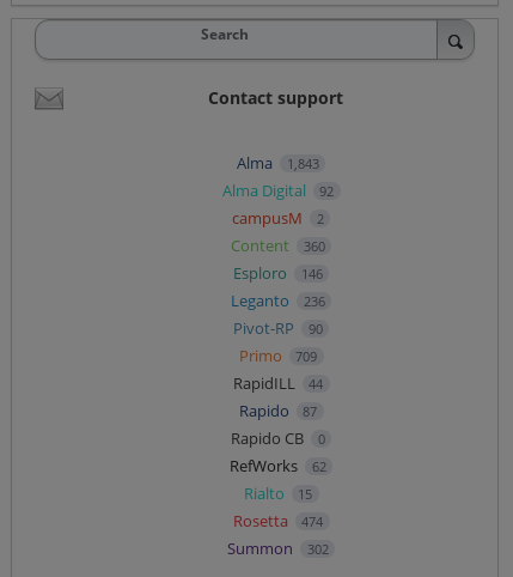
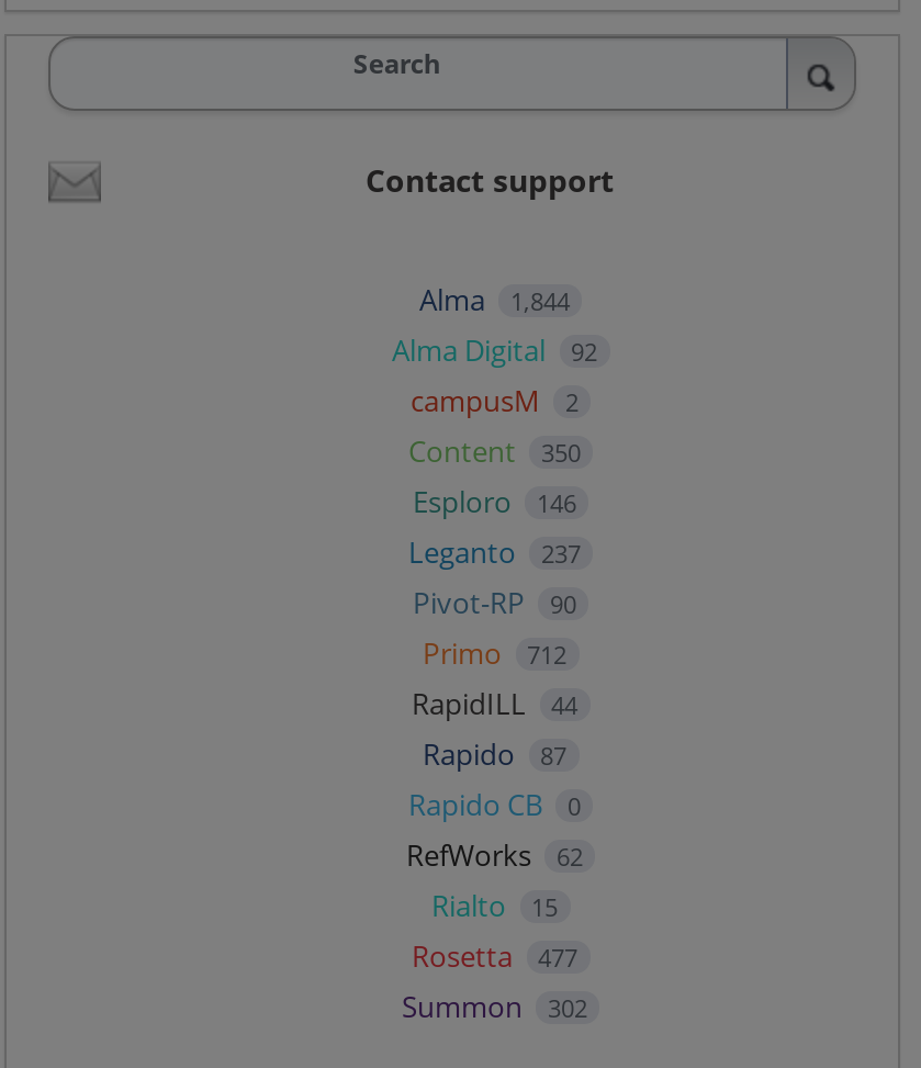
- Alma 1,843
+ Alma 1,844

- Content 360
+ Content 350

- Leganto 236
+ Leganto 237

- Primo 709
+ Primo 712

- Rosetta 474
+ Rosetta 477
